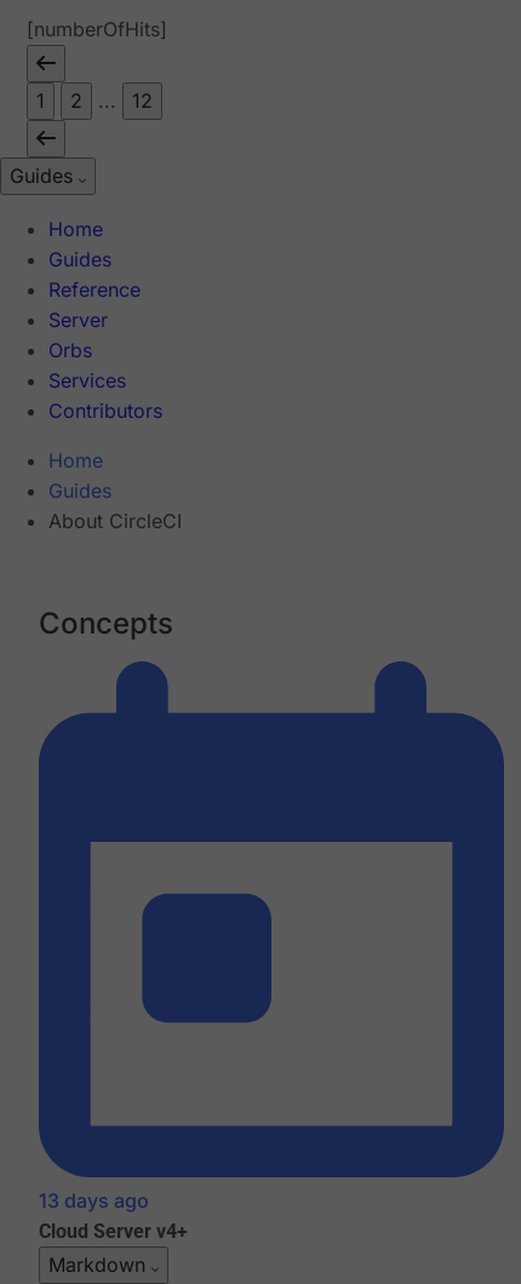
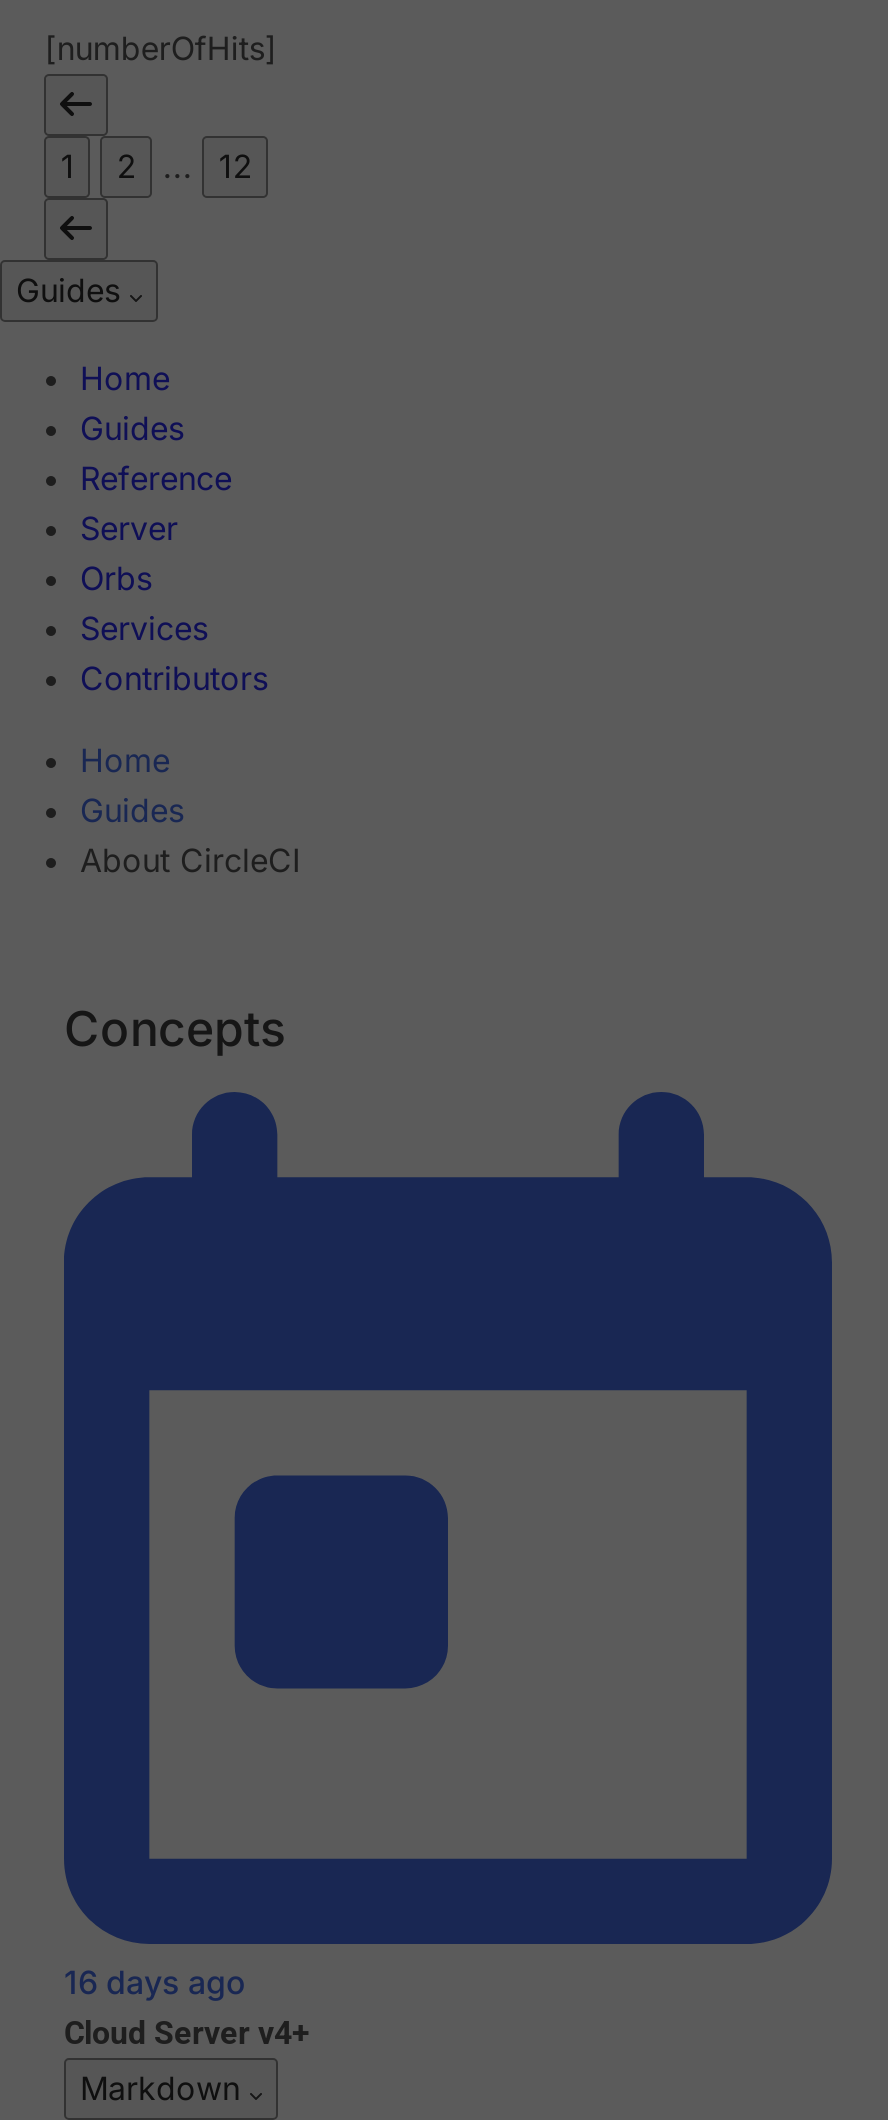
- 13 days ago
+ 16 days ago
